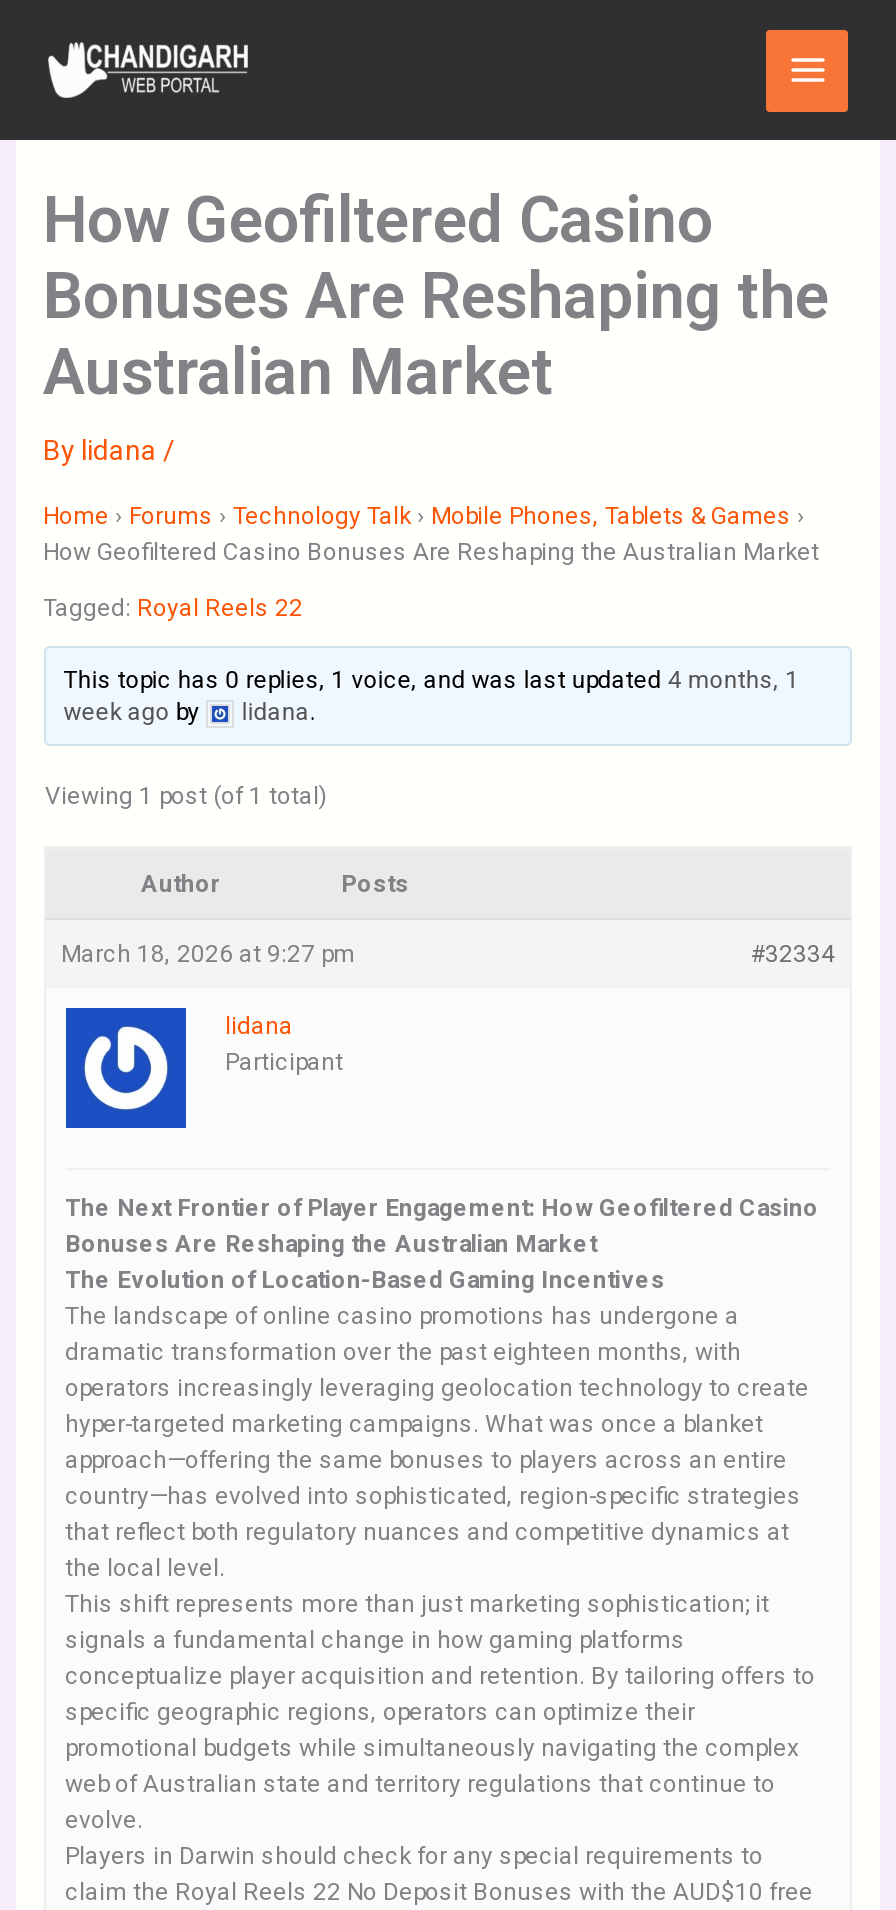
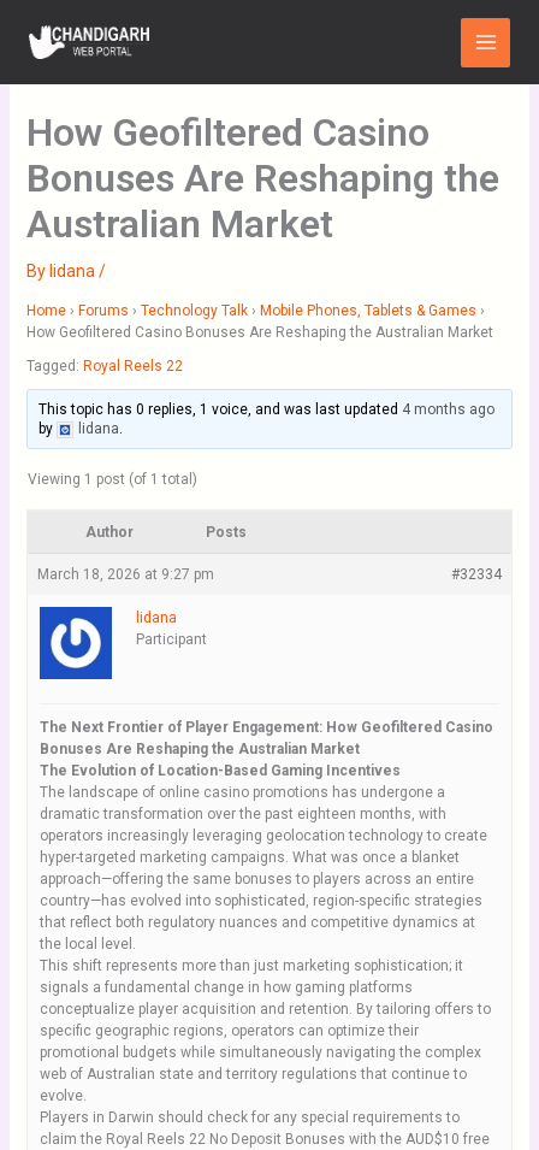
- This topic has 0 replies, 1 voice, and was last updated 4 months, 1
- week ago by
+ This topic has 0 replies, 1 voice, and was last updated 4 months ago
+ by
